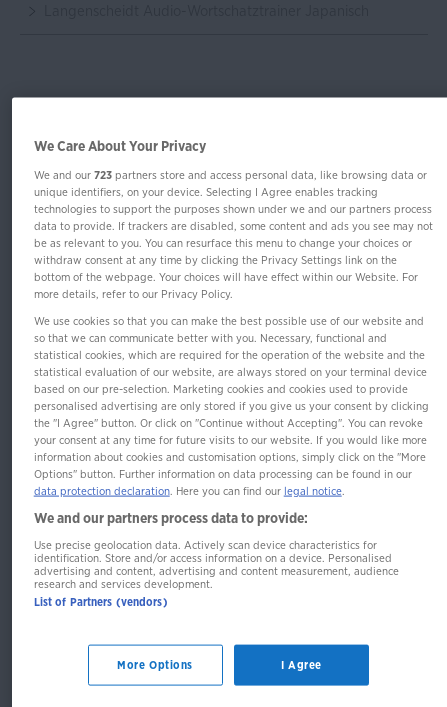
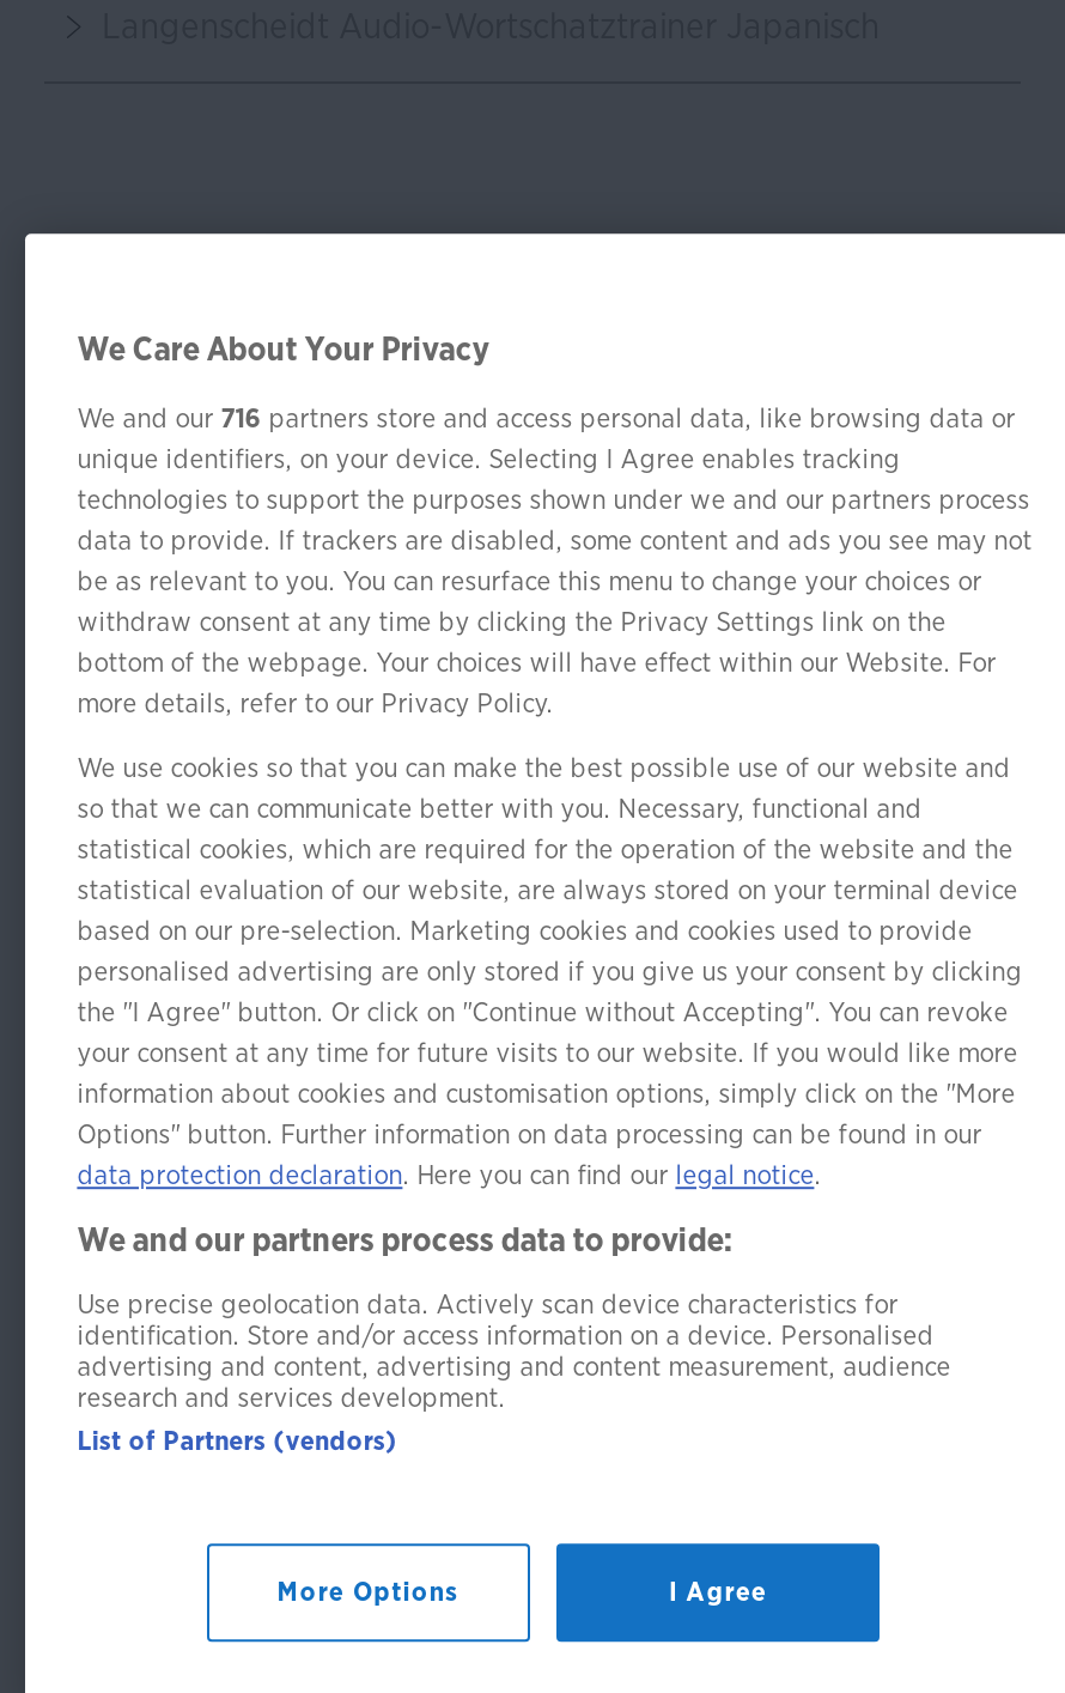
- We and our 723 partners store and access personal data, like browsing data or
+ We and our 716 partners store and access personal data, like browsing data or
